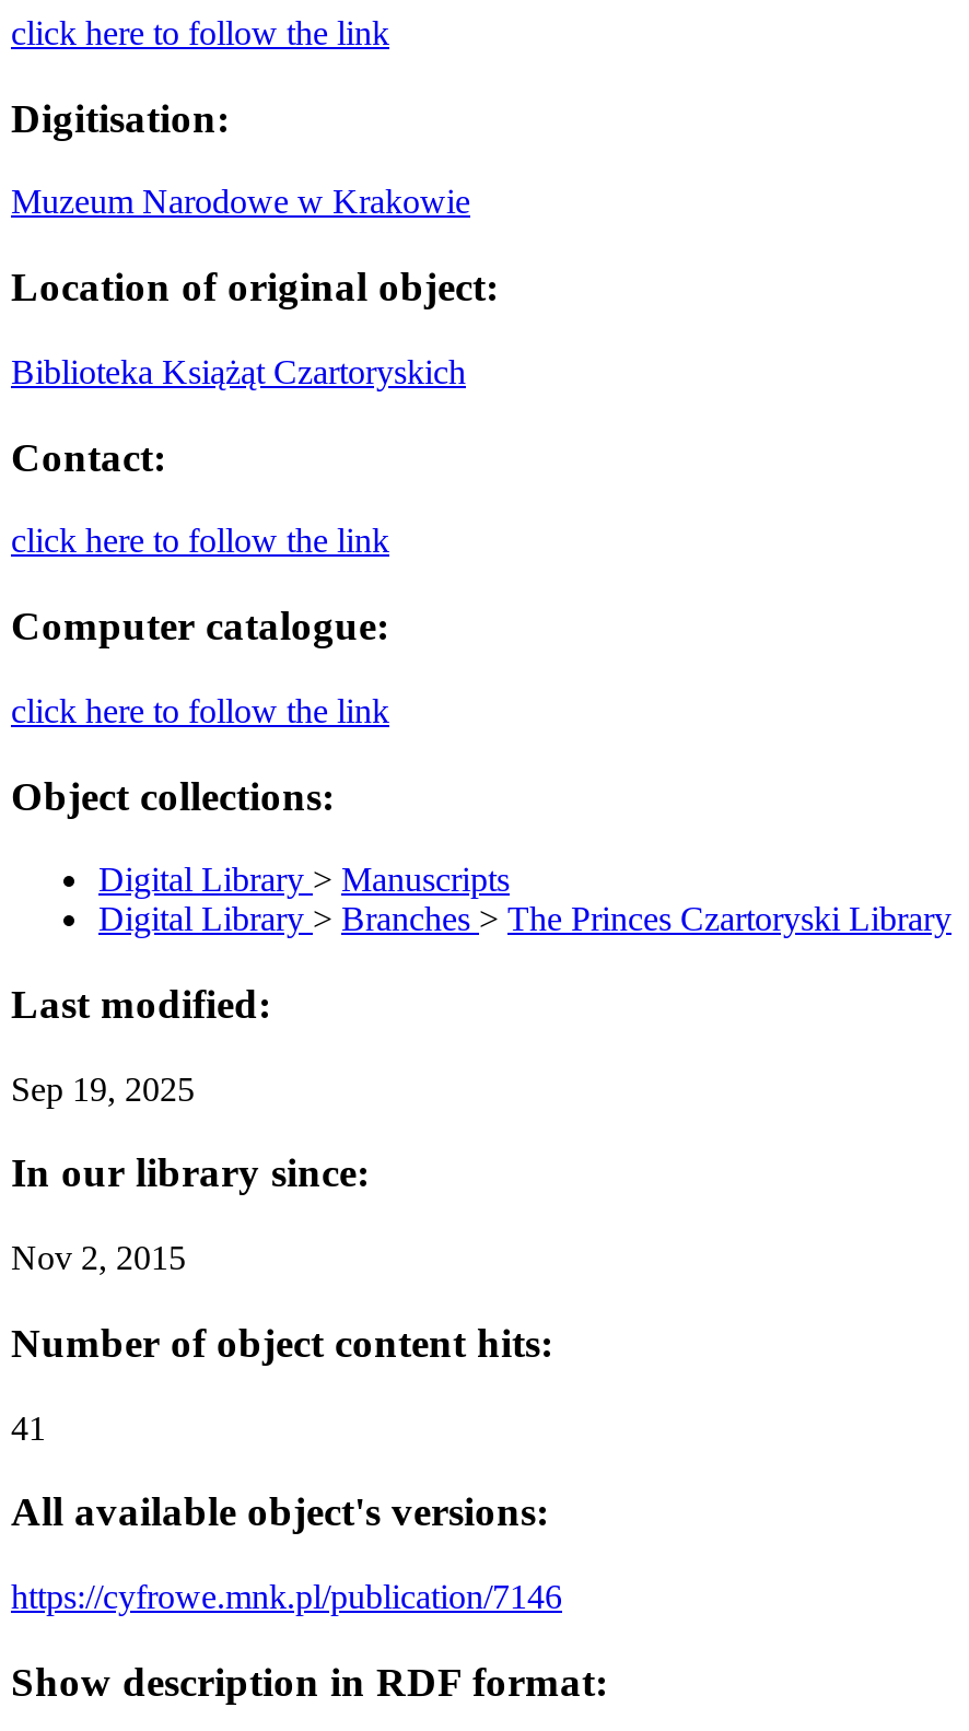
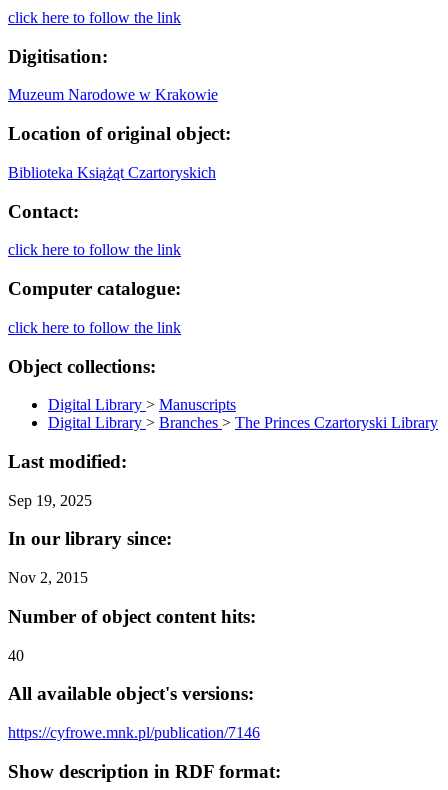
- 41
+ 40
